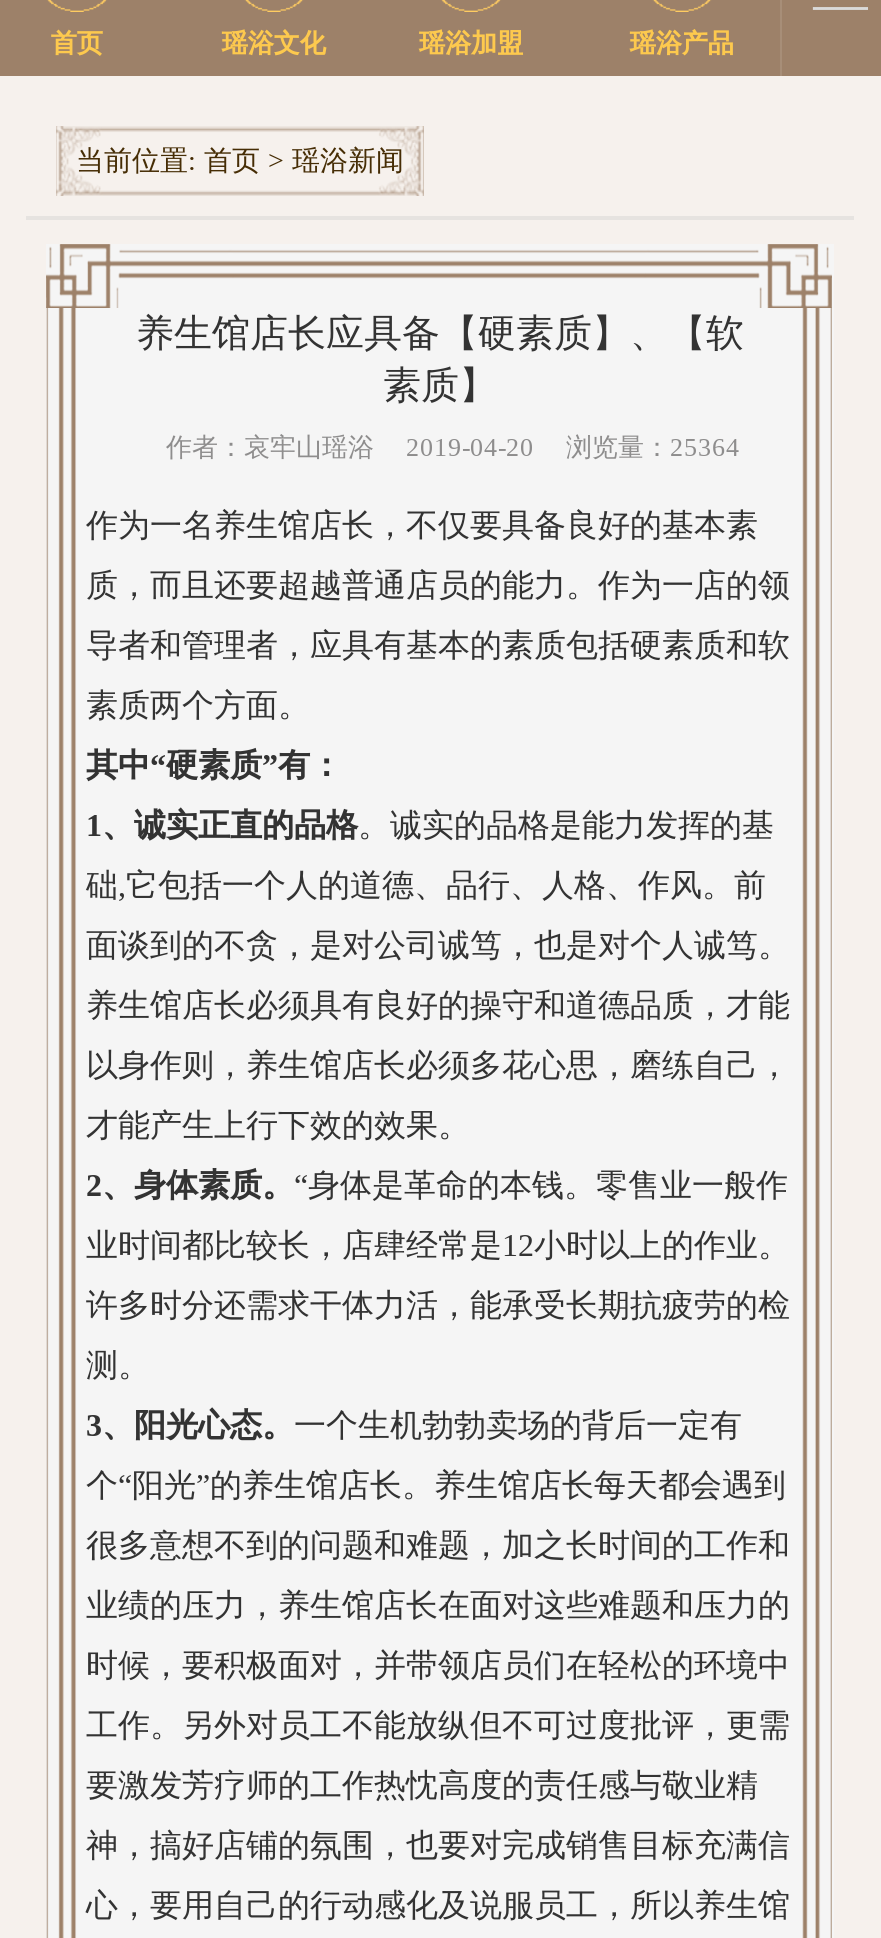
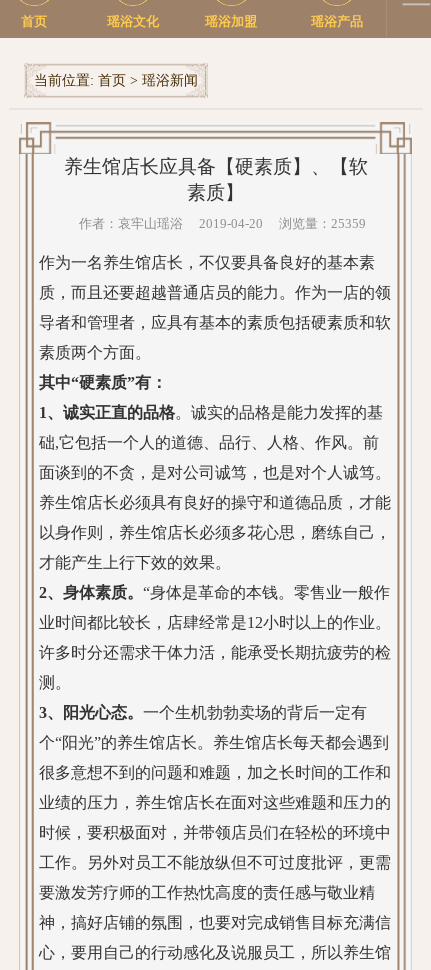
- 作者：哀牢山瑶浴 2019-04-20 浏览量：25364
+ 作者：哀牢山瑶浴 2019-04-20 浏览量：25359
